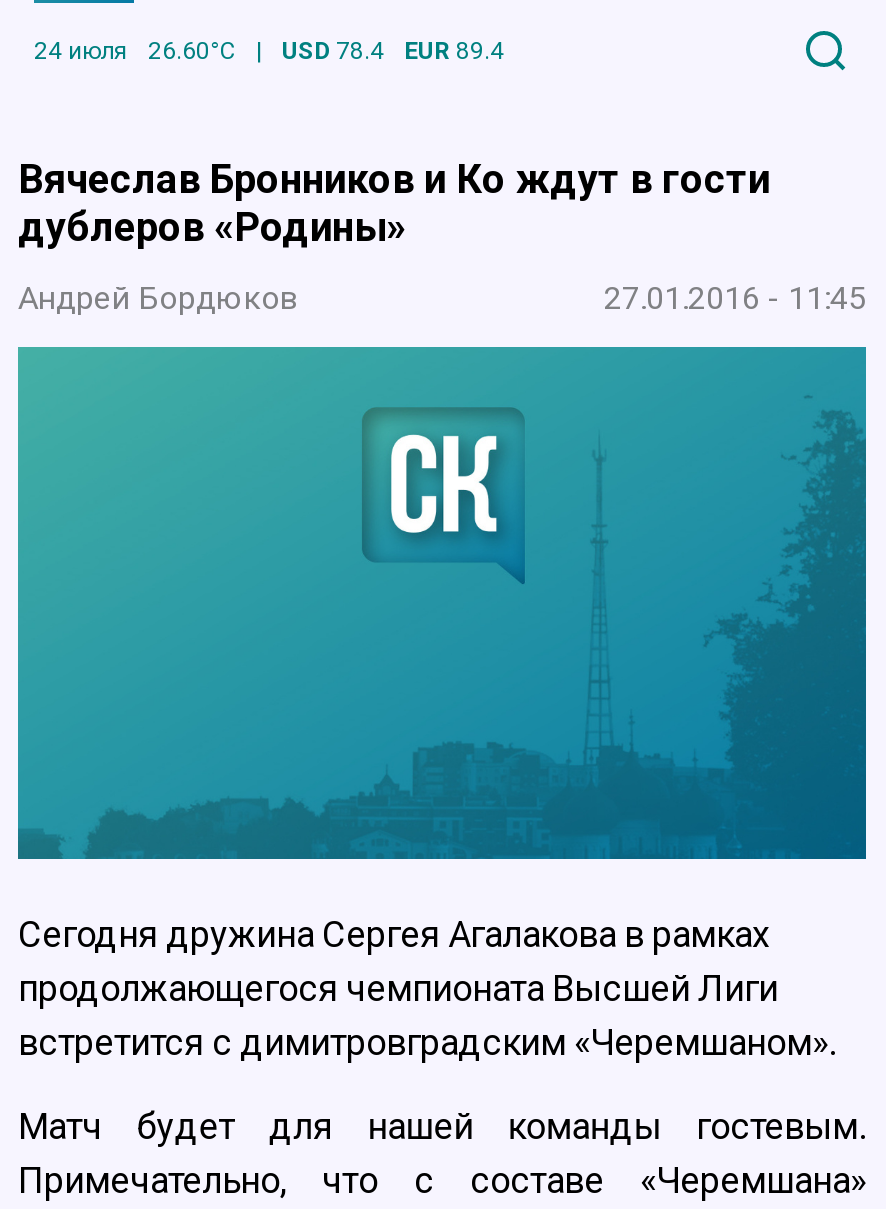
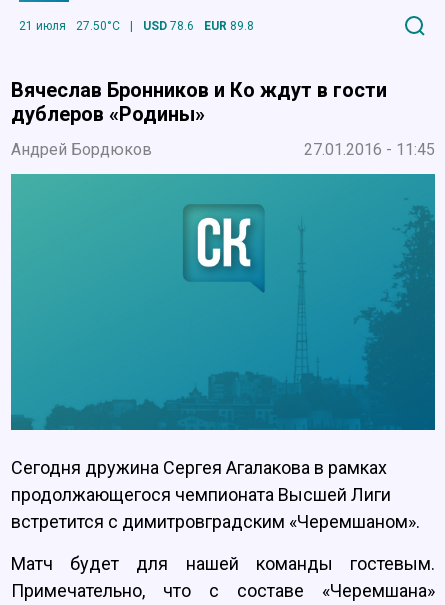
- 24 июля
- 26.60°C
+ 21 июля
+ 27.50°C

- USD 78.4
+ USD 78.6

- EUR 89.4
+ EUR 89.8
